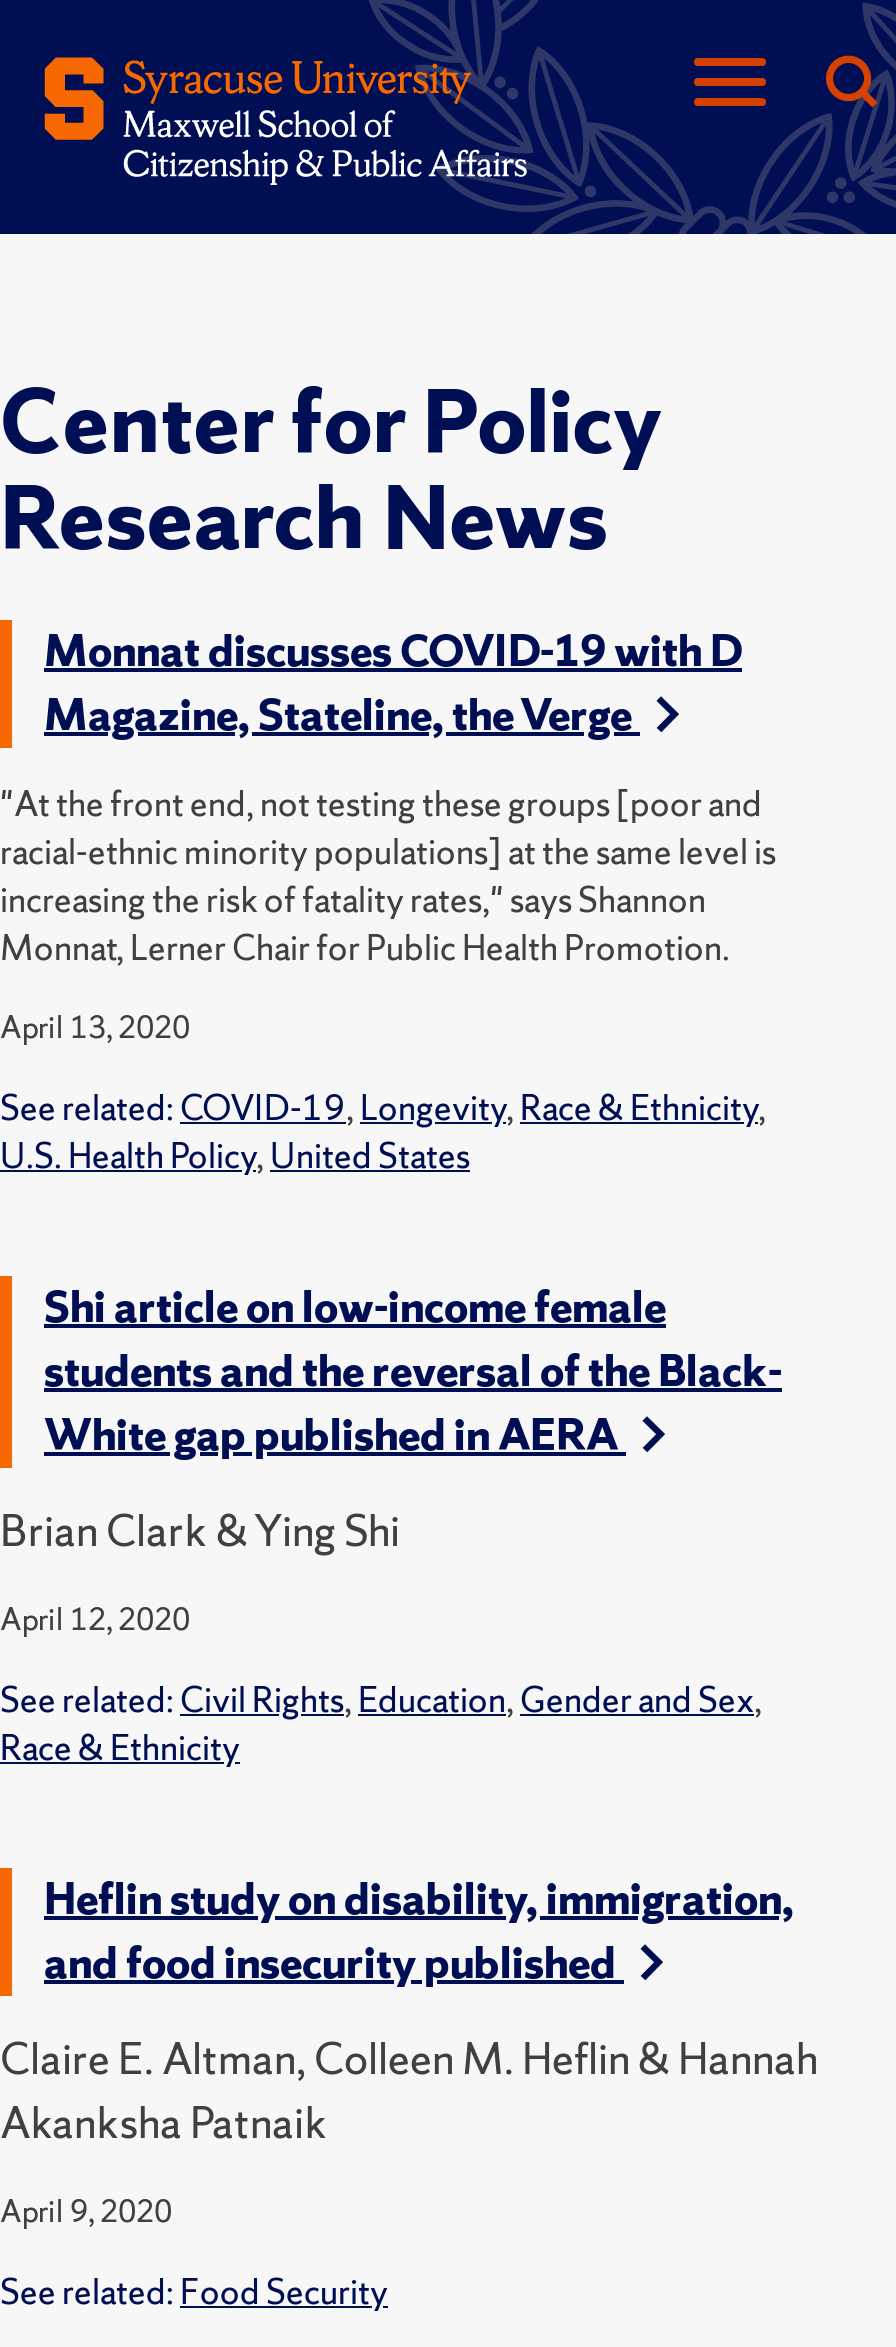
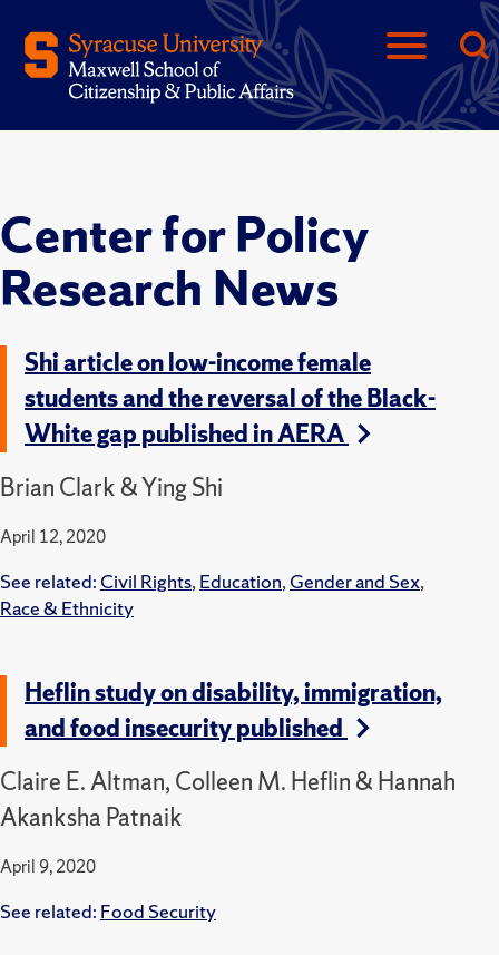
- Monnat discusses COVID-19 with D
- Magazine, Stateline, the Verge
- "At the front end, not testing these groups [poor and
- racial-ethnic minority populations] at the same level is
- increasing the risk of fatality rates," says Shannon
- Monnat, Lerner Chair for Public Health Promotion.
- April 13, 2020
- See related: COVID-19, Longevity, Race & Ethnicity,
- U.S. Health Policy, United States
